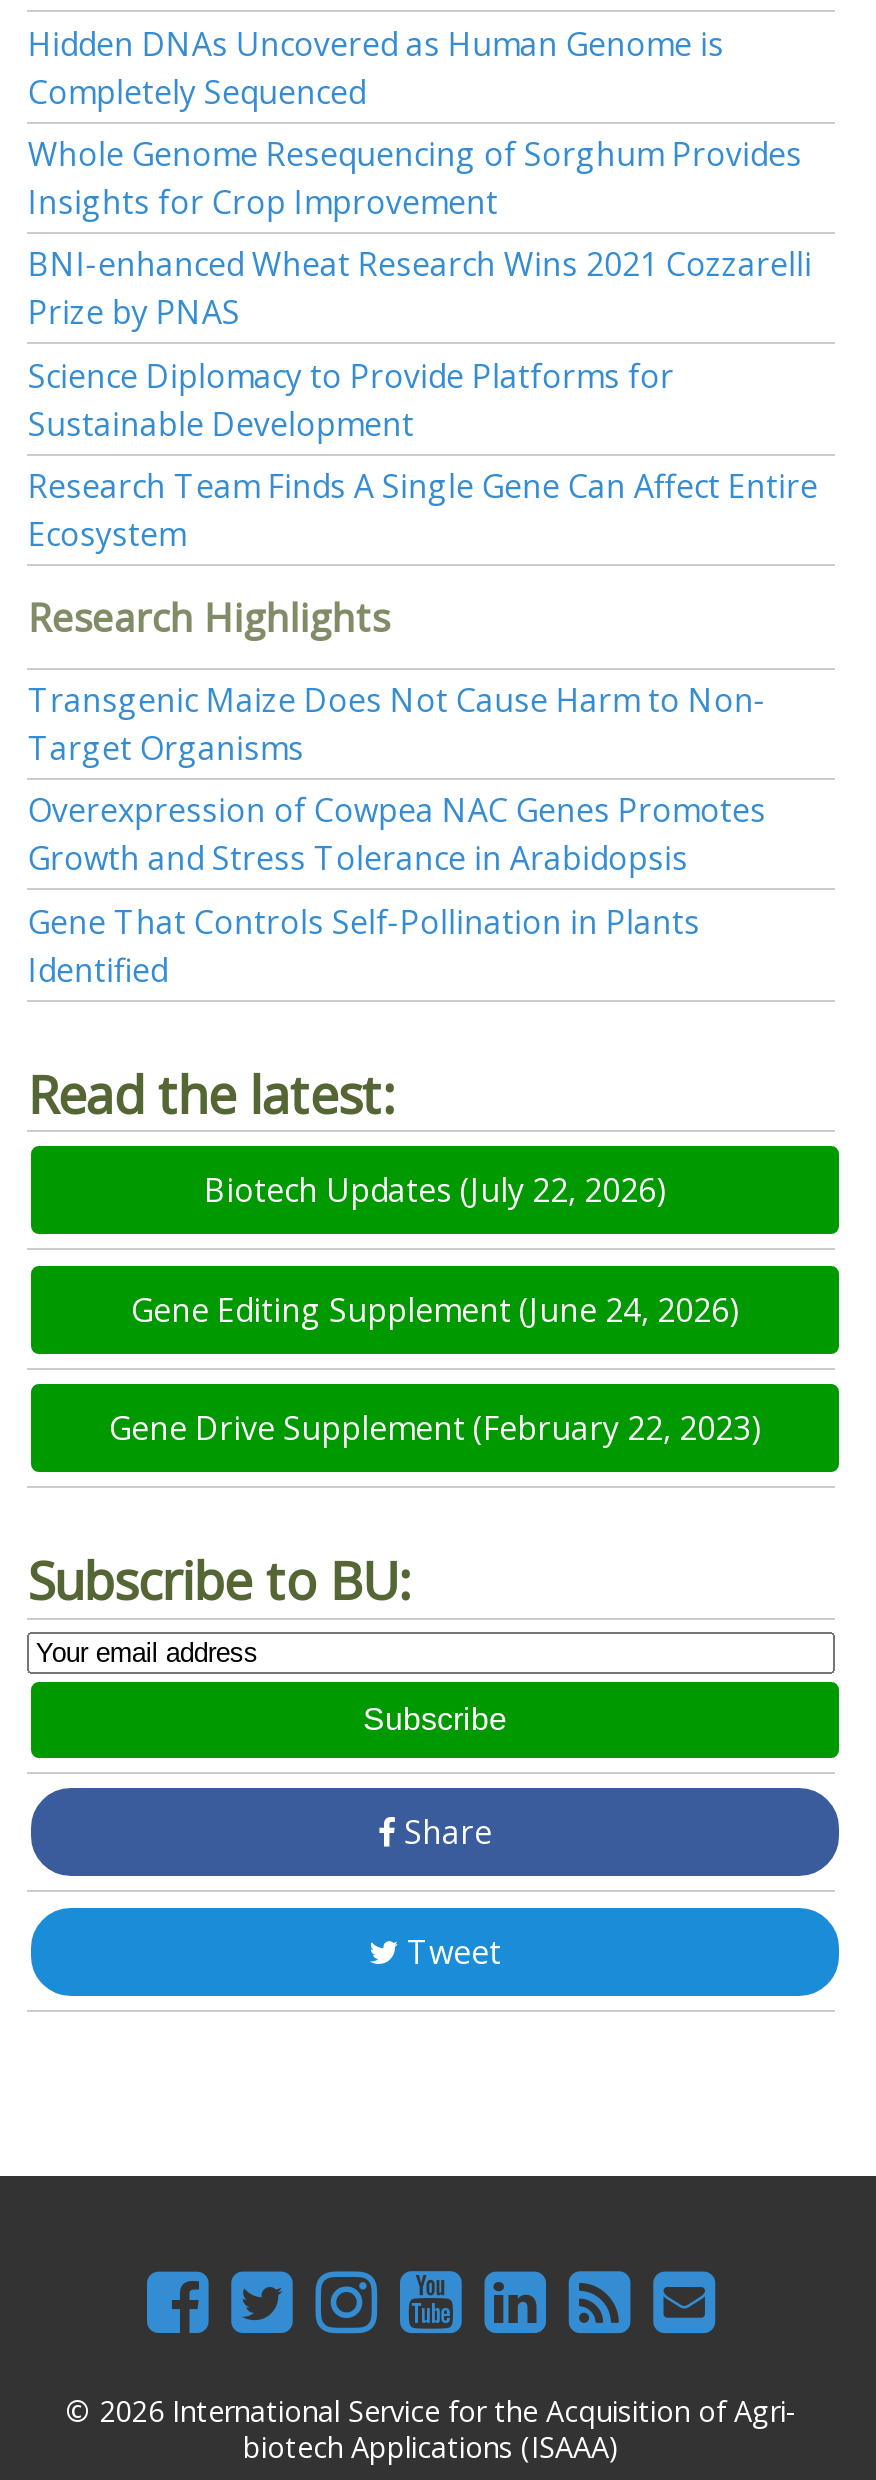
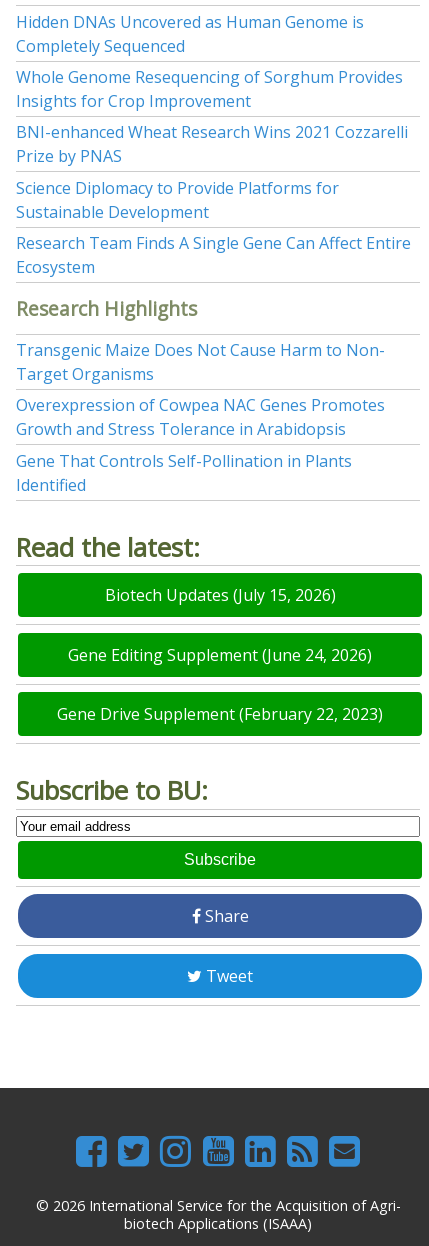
- Biotech Updates (July 22, 2026)
+ Biotech Updates (July 15, 2026)
